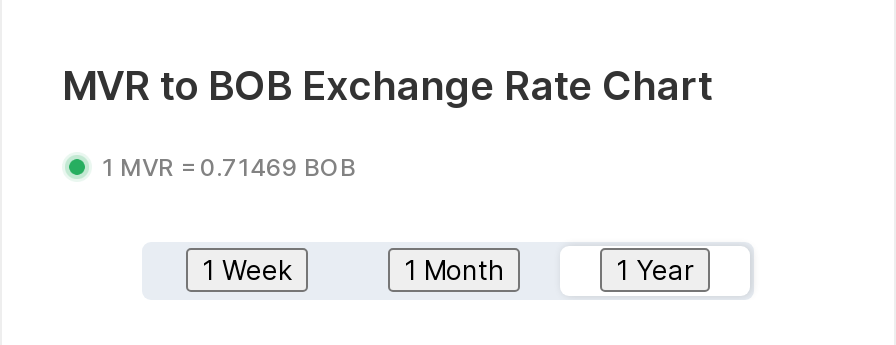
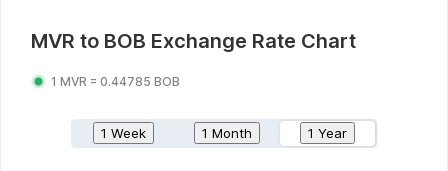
- 1 MVR = 0.71469 BOB
+ 1 MVR = 0.44785 BOB
